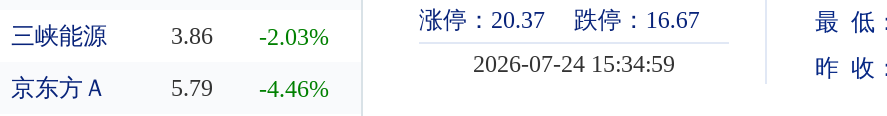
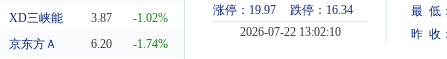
- 涨停：20.37
+ 涨停：19.97

- 跌停：16.67
+ 跌停：16.34

- 三峡能源
- 3.86
- -2.03%
+ XD三峡能
+ 3.87
+ -1.02%

- 2026-07-24 15:34:59
+ 2026-07-22 13:02:10

- 5.79
+ 6.20

- -4.46%
+ -1.74%
